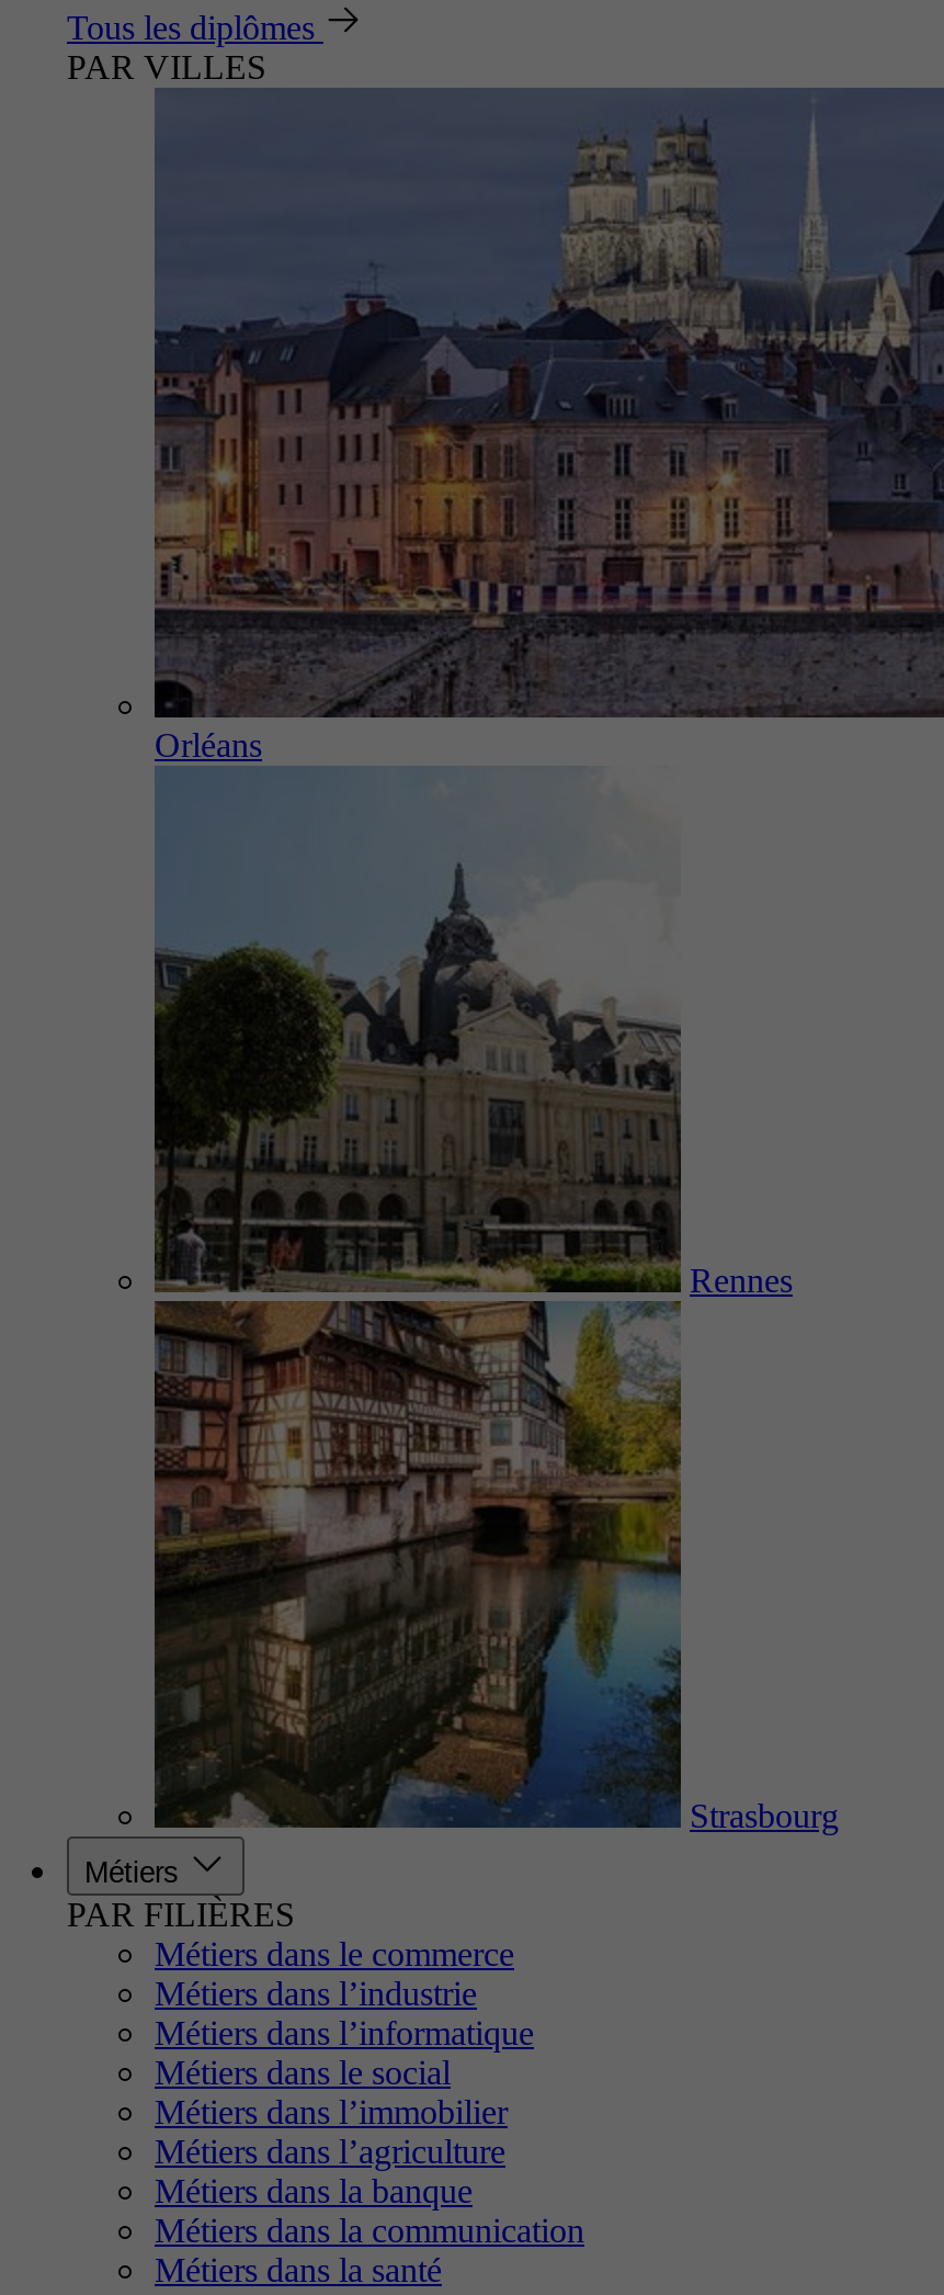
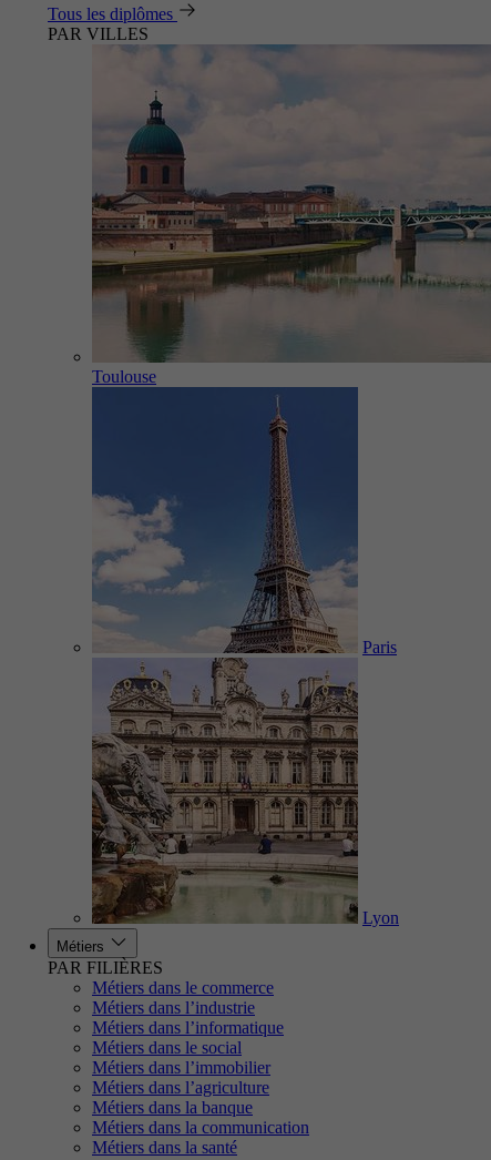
- [image]
- Orléans
+ [image]
+ Toulouse

- [image]
- Rennes
+ [image]
+ Paris

- Strasbourg
+ Lyon
